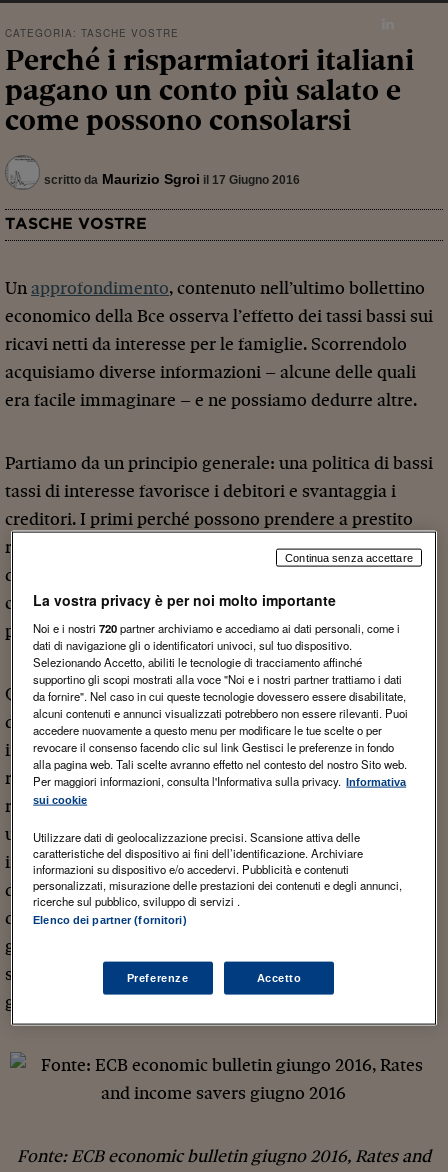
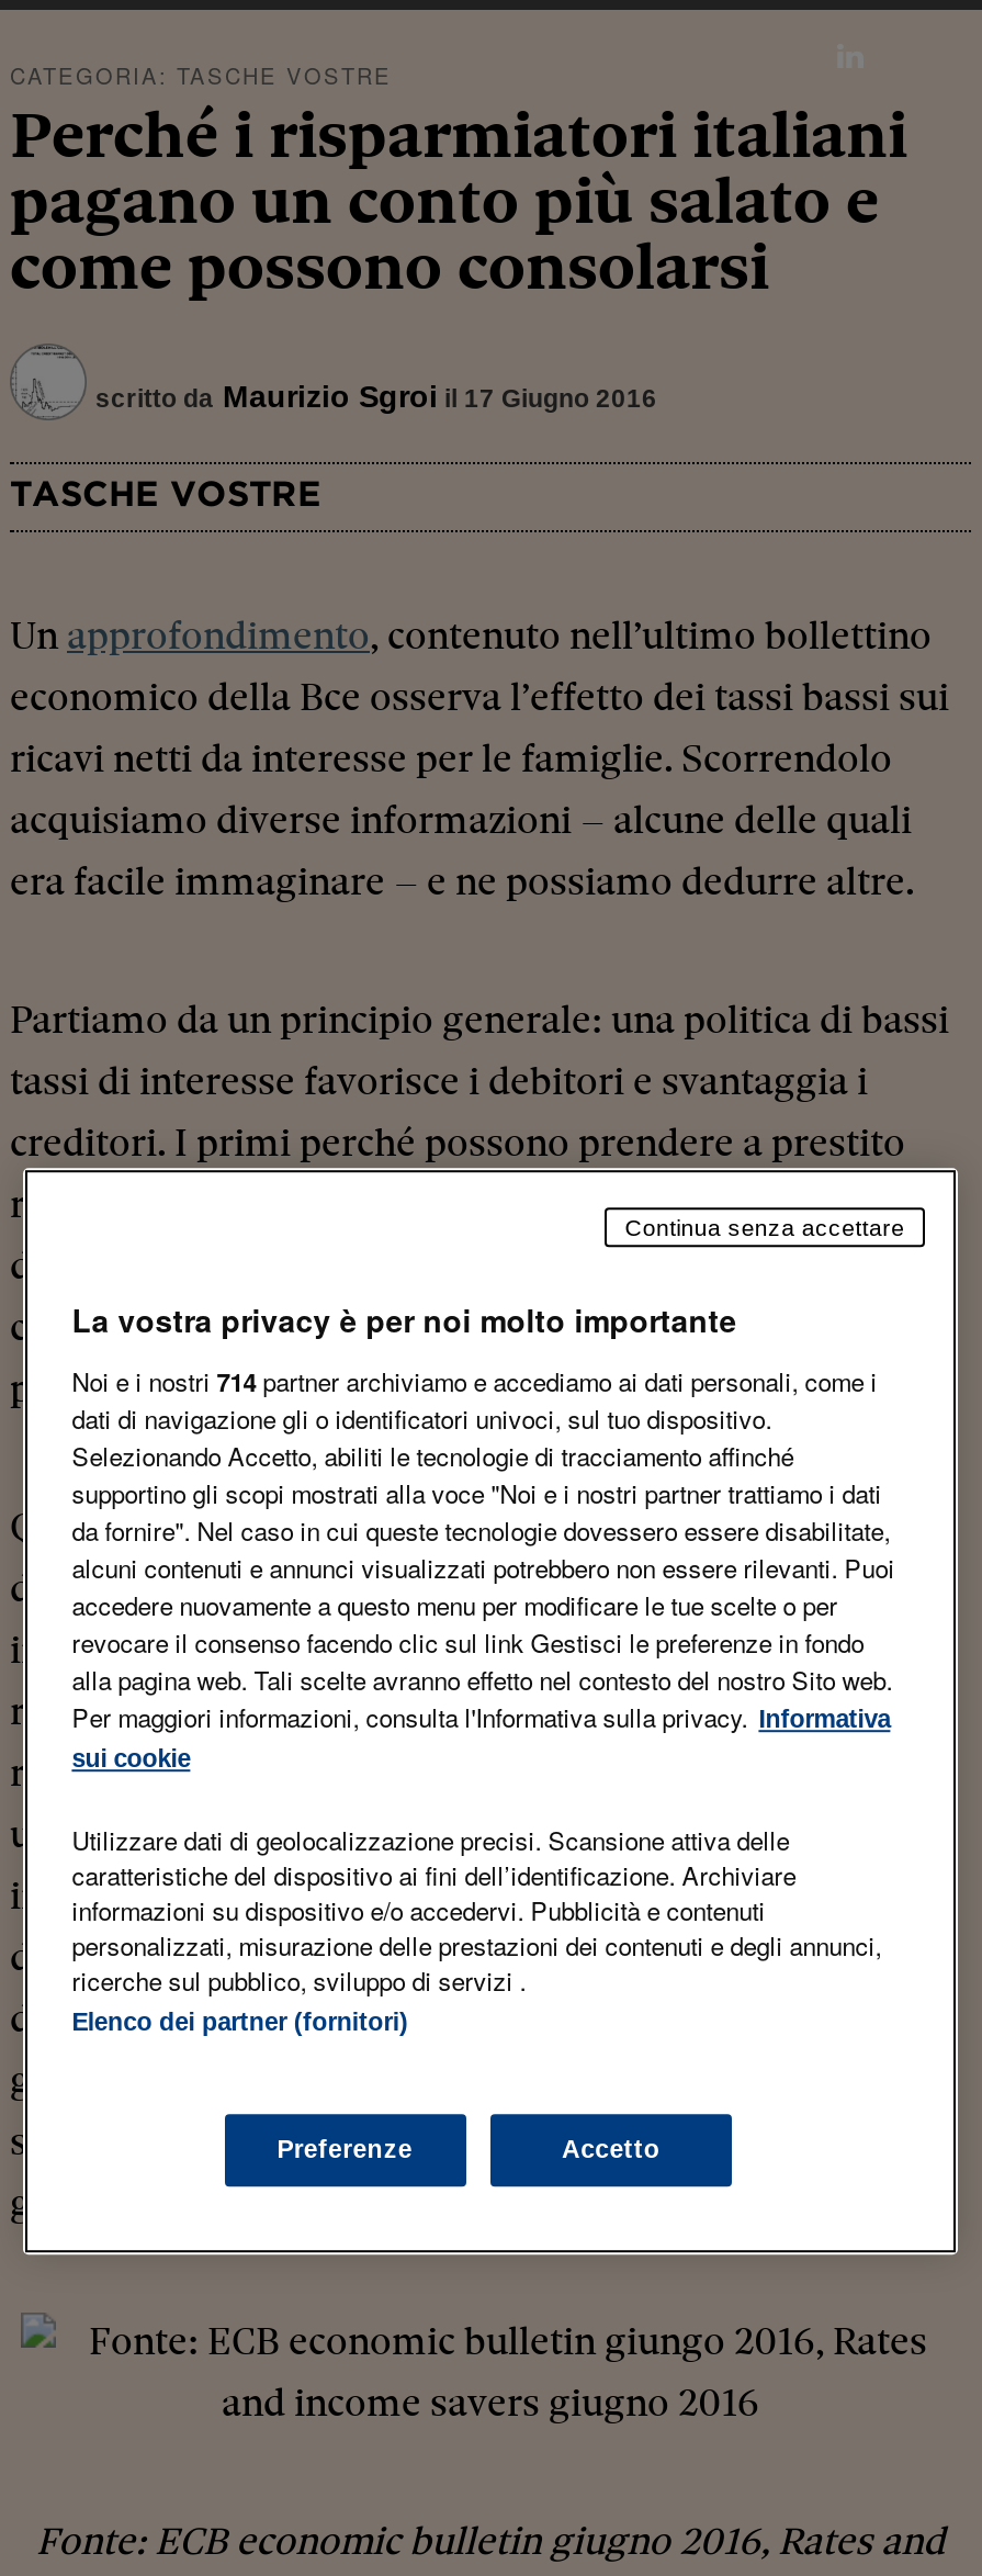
- Noi e i nostri 720 partner archiviamo e accediamo ai dati personali, come i
+ Noi e i nostri 714 partner archiviamo e accediamo ai dati personali, come i
